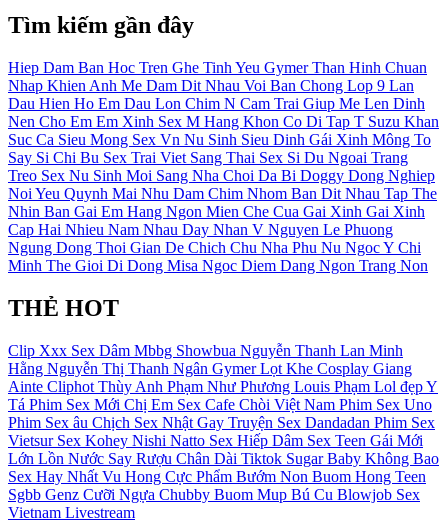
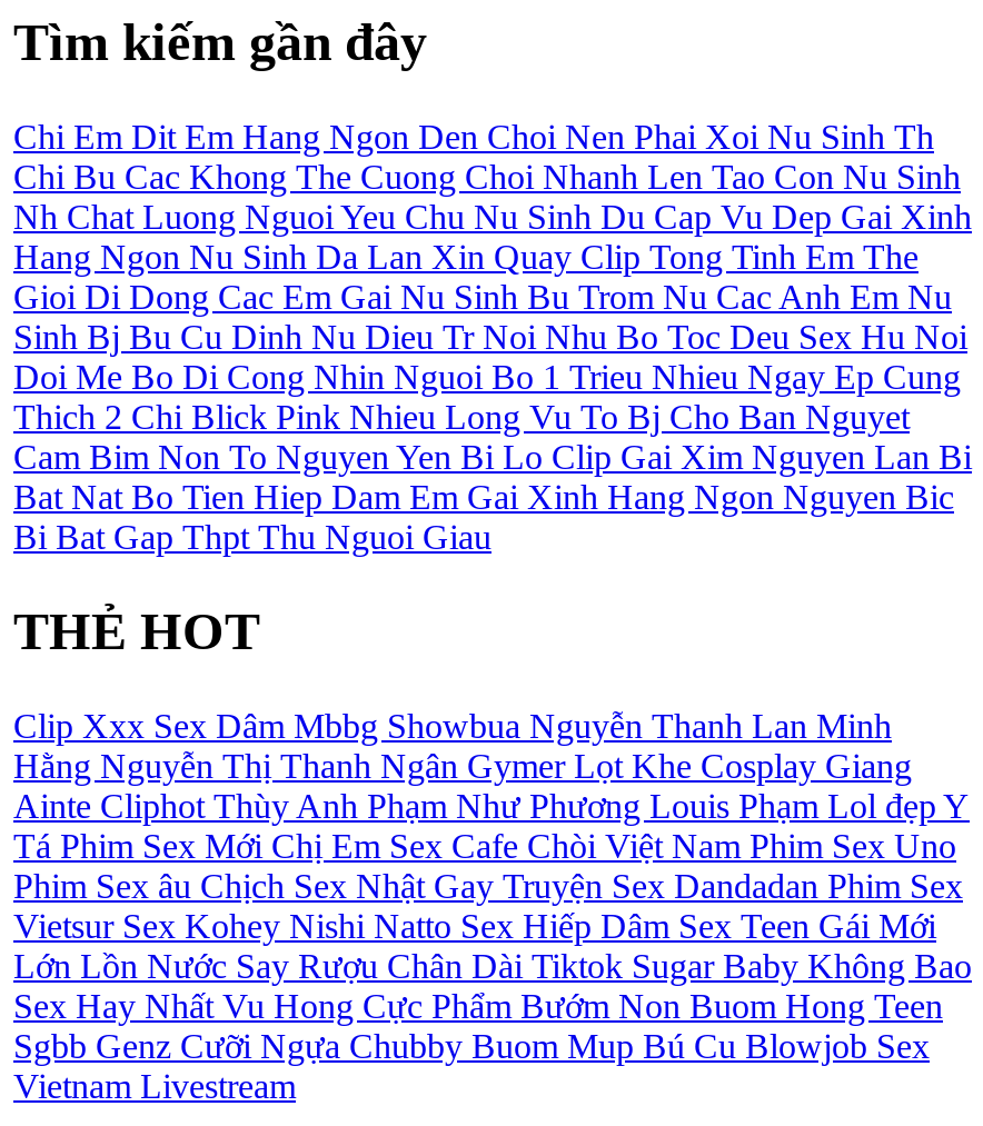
- Hiep Dam Ban Hoc Tren Ghe Tinh Yeu Gymer Than Hinh Chuan
- Nhap Khien Anh Me Dam Dit Nhau Voi Ban Chong Lop 9 Lan
- Dau Hien Ho Em Dau Lon Chim N Cam Trai Giup Me Len Dinh
- Nen Cho Em Em Xinh Sex M Hang Khon Co Di Tap T Suzu Khan
- Suc Ca Sieu Mong Sex Vn Nu Sinh Sieu Dinh Gái Xinh Mông To
- Say Si Chi Bu Sex Trai Viet Sang Thai Sex Si Du Ngoai Trang
- Treo Sex Nu Sinh Moi Sang Nha Choi Da Bi Doggy Dong Nghiep
- Noi Yeu Quynh Mai Nhu Dam Chim Nhom Ban Dit Nhau Tap The
- Nhin Ban Gai Em Hang Ngon Mien Che Cua Gai Xinh Gai Xinh
- Cap Hai Nhieu Nam Nhau Day Nhan V Nguyen Le Phuong
- Ngung Dong Thoi Gian De Chich Chu Nha Phu Nu Ngoc Y Chi
- Minh The Gioi Di Dong Misa Ngoc Diem Dang Ngon Trang Non
+ Chi Em Dit Em Hang Ngon Den Choi Nen Phai Xoi Nu Sinh Th
+ Chi Bu Cac Khong The Cuong Choi Nhanh Len Tao Con Nu Sinh
+ Nh Chat Luong Nguoi Yeu Chu Nu Sinh Du Cap Vu Dep Gai Xinh
+ Hang Ngon Nu Sinh Da Lan Xin Quay Clip Tong Tinh Em The
+ Gioi Di Dong Cac Em Gai Nu Sinh Bu Trom NuCac Anh Em Nu
+ Sinh Bj Bu Cu Dinh Nu Dieu Tr Noi Nhu Bo Toc Deu Sex Hu Noi
+ Doi Me Bo Di Cong Nhin Nguoi Bo 1 Trieu Nhieu Ngay Ep Cung
+ Thich 2 Chi Blick Pink Nhieu Long Vu To Bj Cho Ban Nguyet
+ Cam Bim Non To Nguyen Yen Bi Lo Clip Gai Xim Nguyen Lan Bi
+ Bat Nat Bo Tien Hiep Dam Em Gai Xinh Hang Ngon Nguyen Bic
+ Bi Bat Gap Thpt Thu Nguoi Giau
